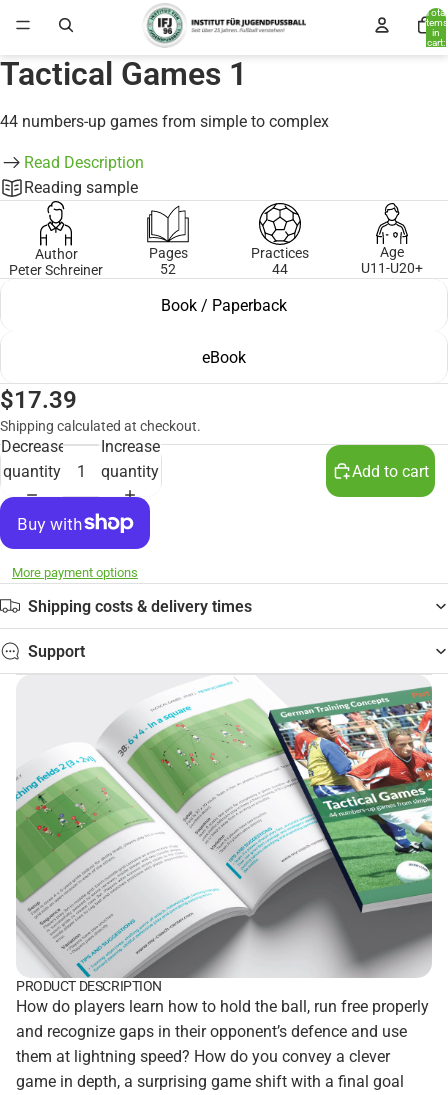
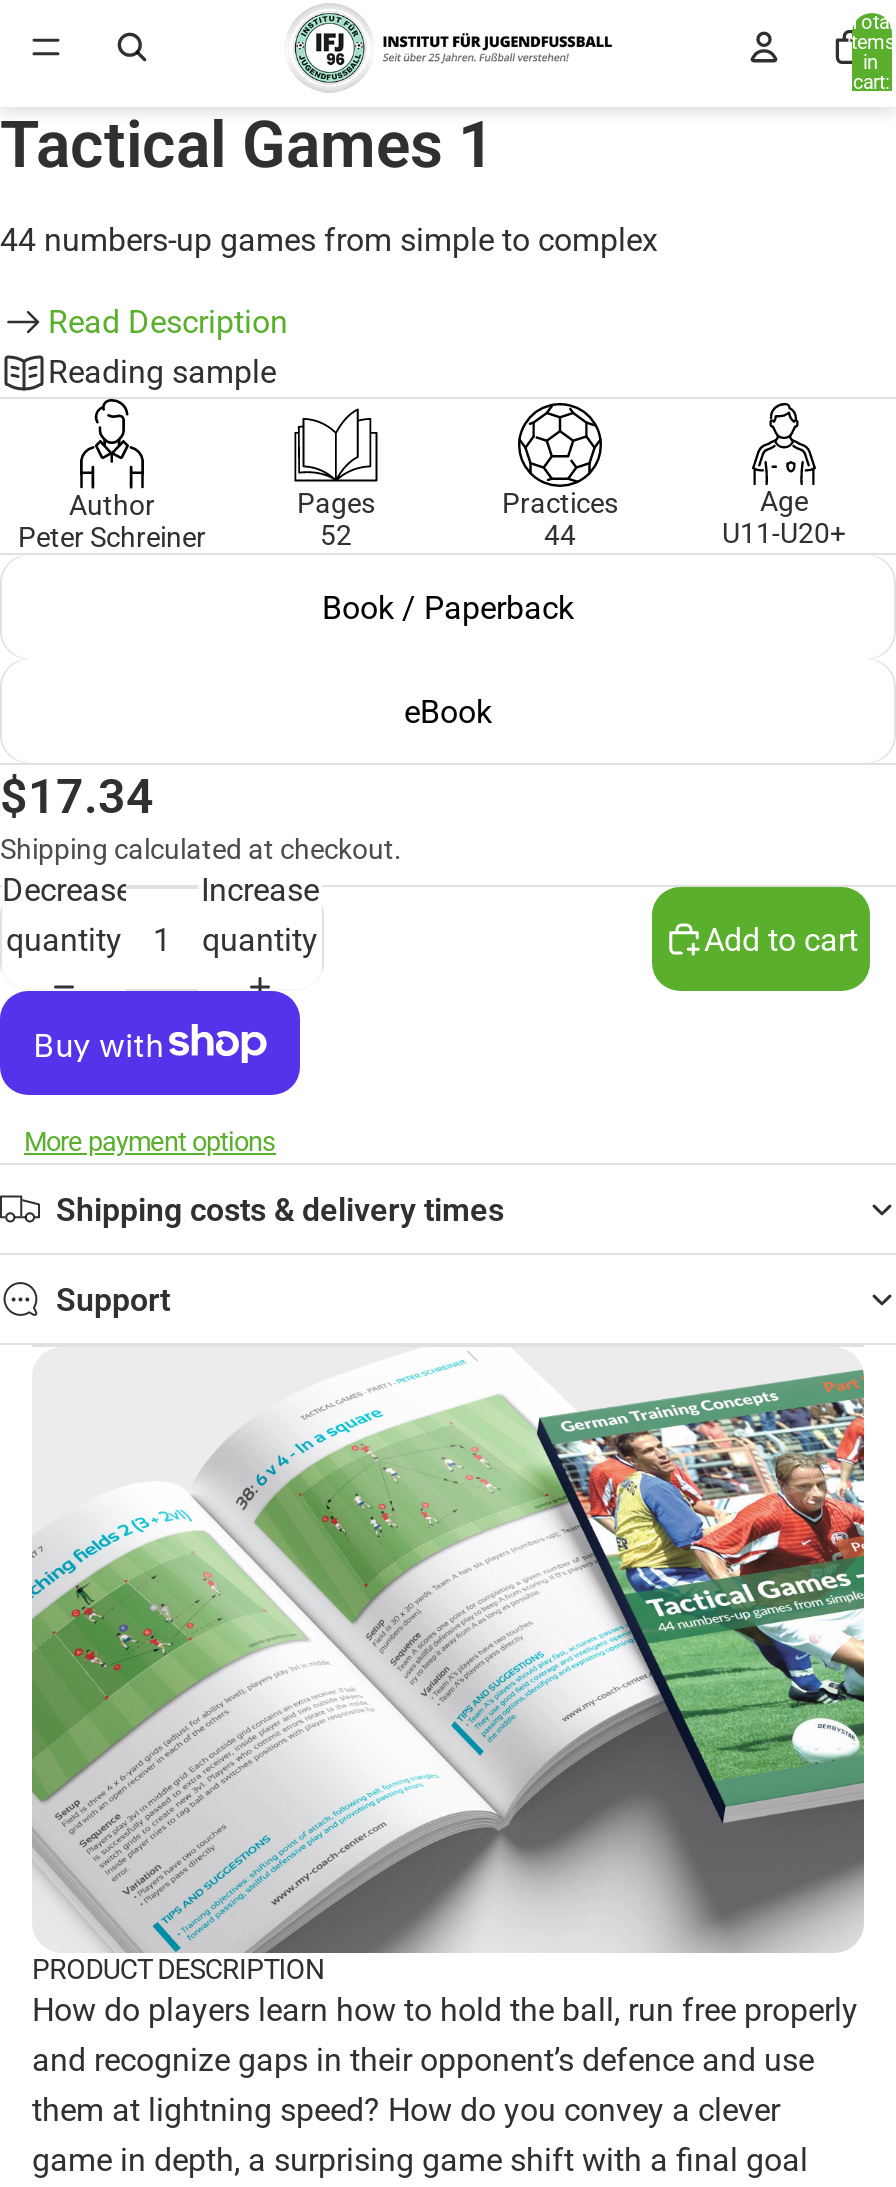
- $17.39
+ $17.34
